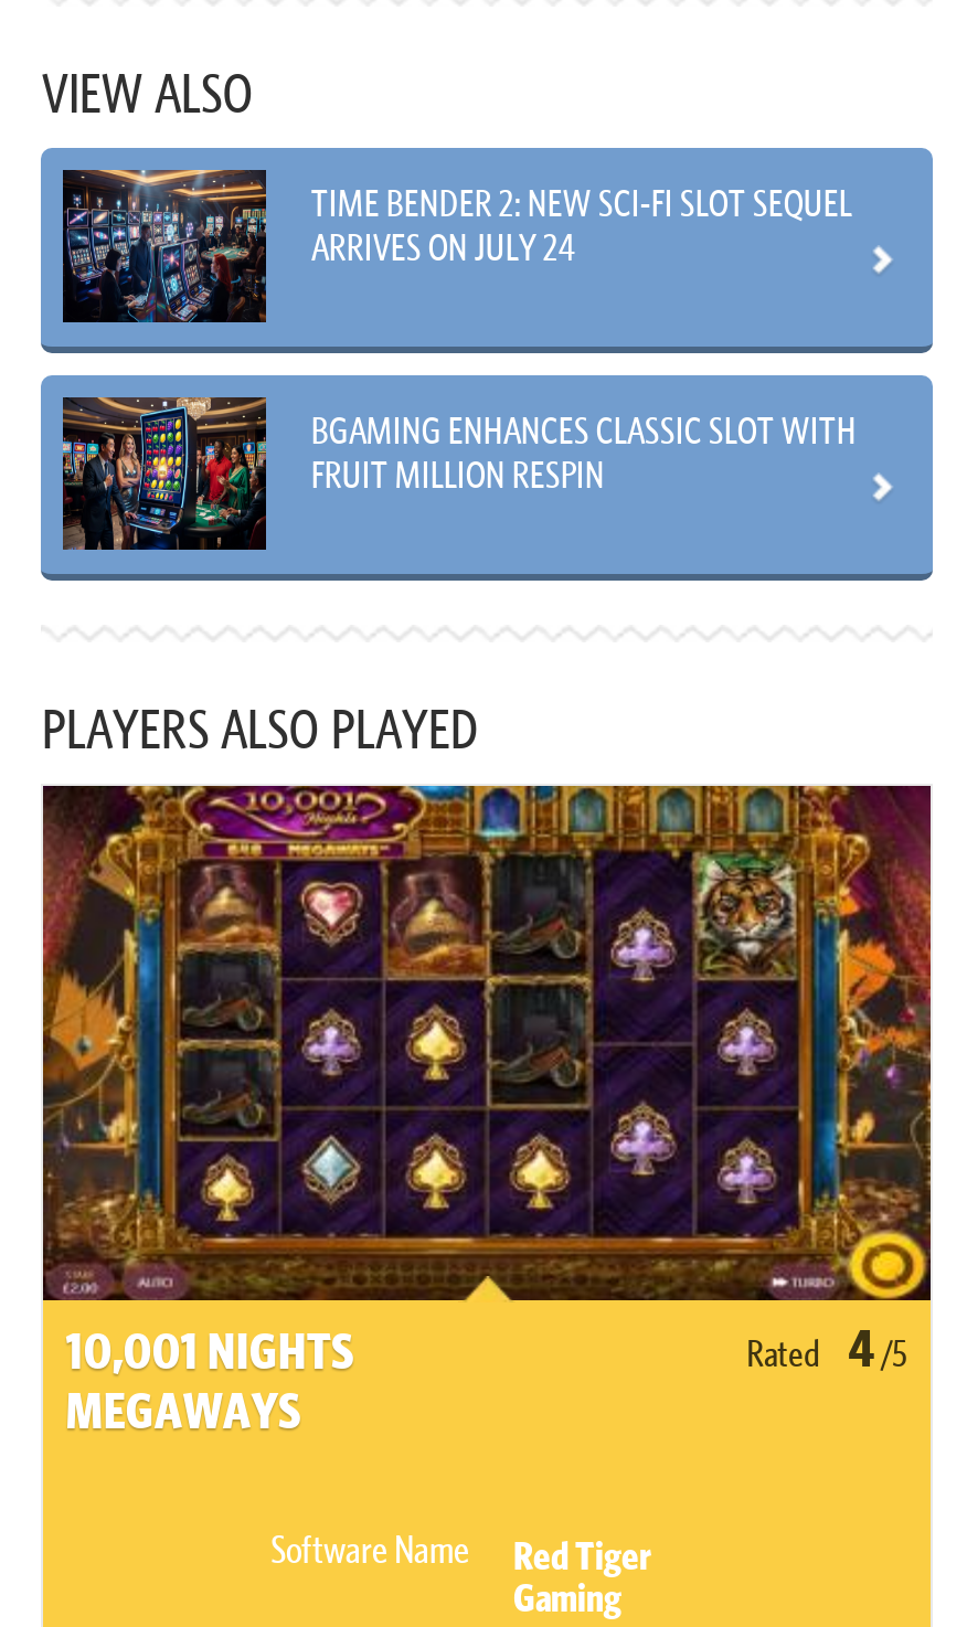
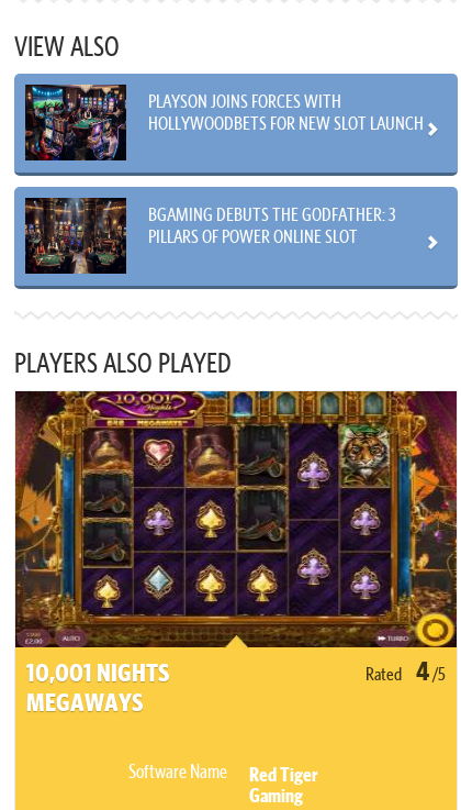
- [image]
- TIME BENDER 2: NEW SCI-FI SLOT SEQUEL
- ARRIVES ON JULY 24
+ [image]
+ PLAYSON JOINS FORCES WITH
+ HOLLYWOODBETS FOR NEW SLOT LAUNCH

- [image]
- BGAMING ENHANCES CLASSIC SLOT WITH
- FRUIT MILLION RESPIN
+ [image]
+ BGAMING DEBUTS THE GODFATHER: 3
+ PILLARS OF POWER ONLINE SLOT
